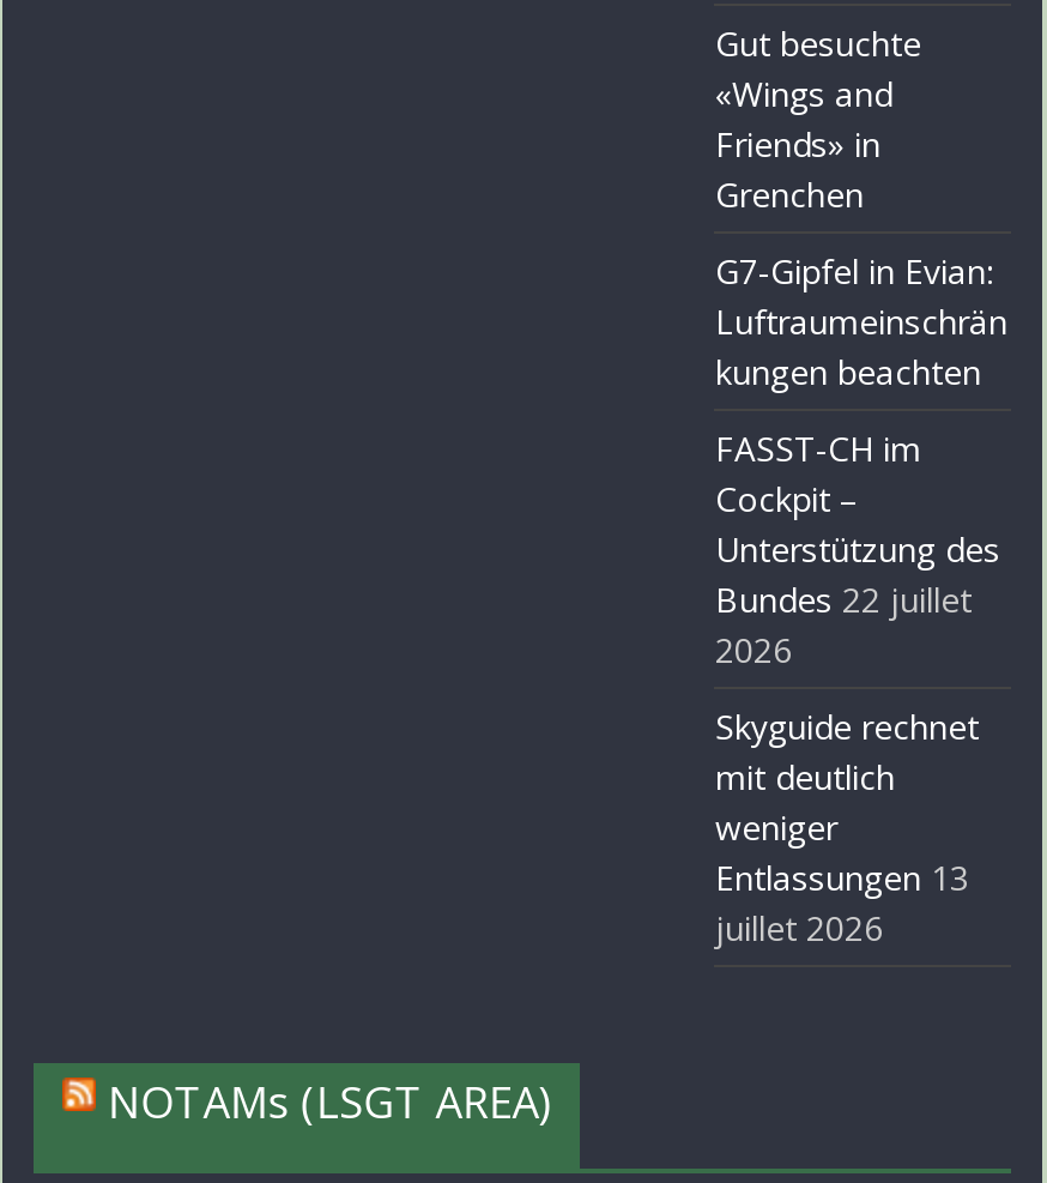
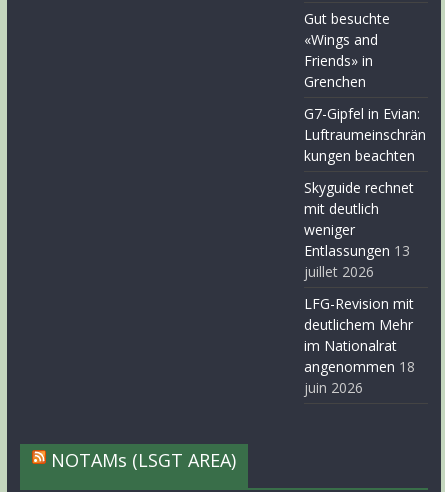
- FASST-CH im
- Cockpit –
- Unterstützung des
- Bundes 22 juillet
- 2026

moved up: Skyguide rechnet | mit deutlich | weniger | Entlassungen 13 | juillet 2026

+ LFG-Revision mit
+ deutlichem Mehr
+ im Nationalrat
+ angenommen 18
+ juin 2026
